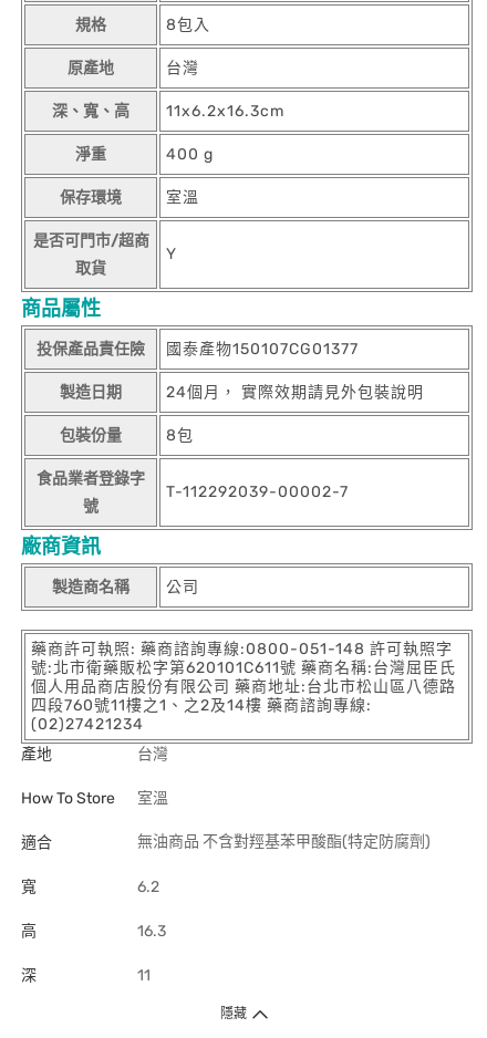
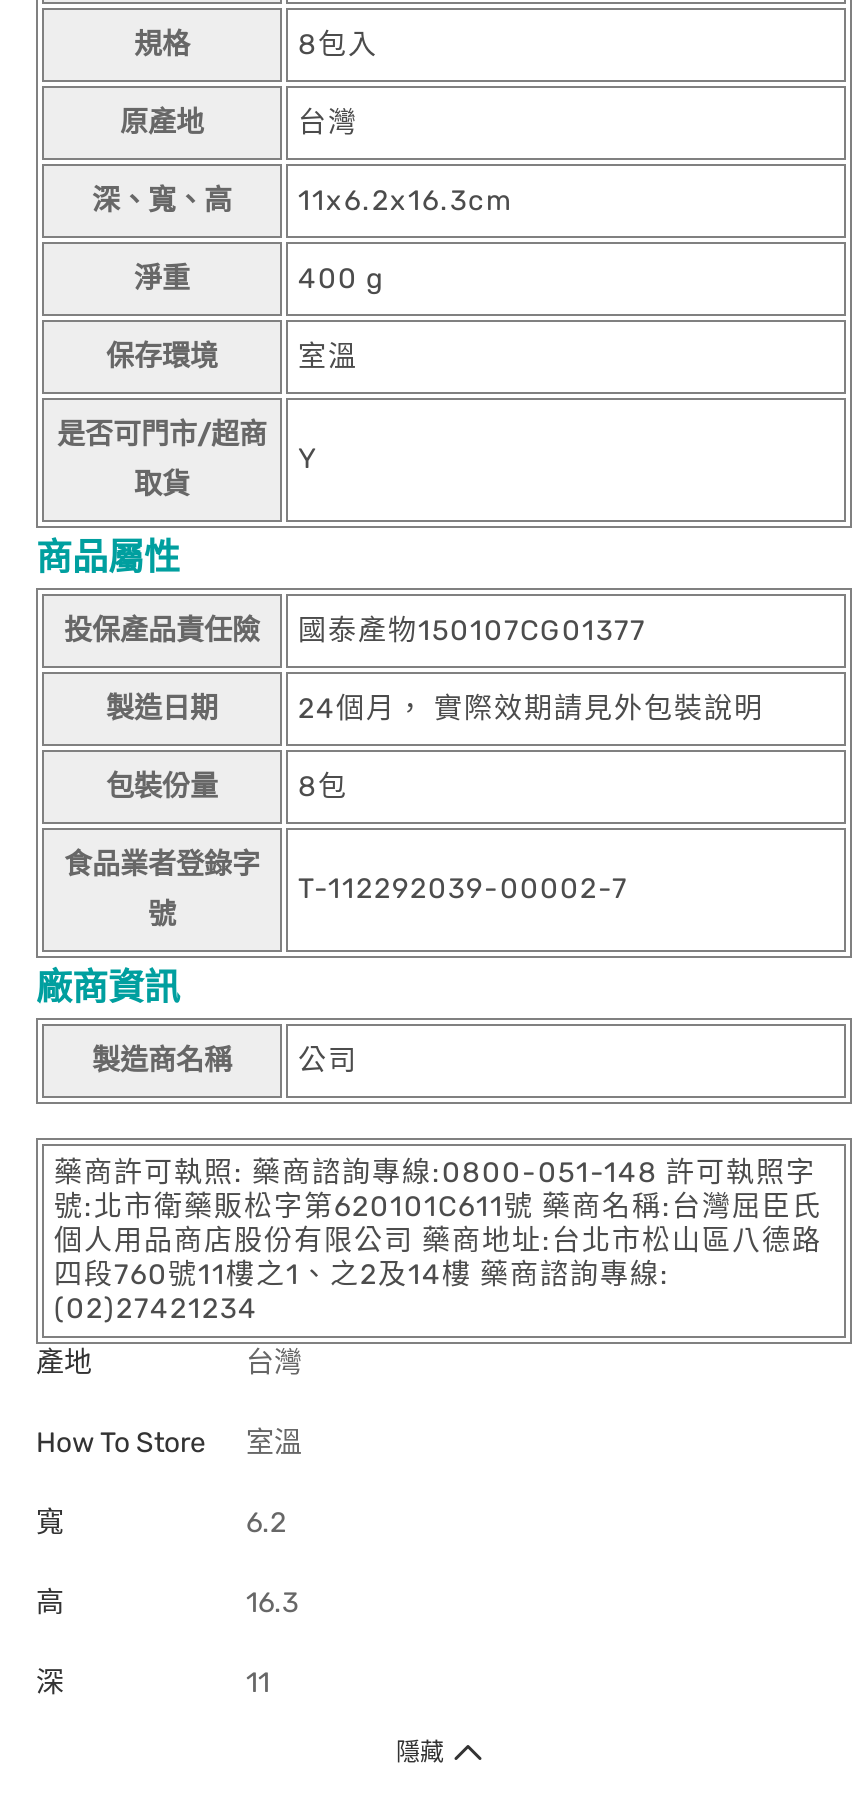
- 適合
- 無油商品不含對羥基苯甲酸酯(特定防腐劑)
